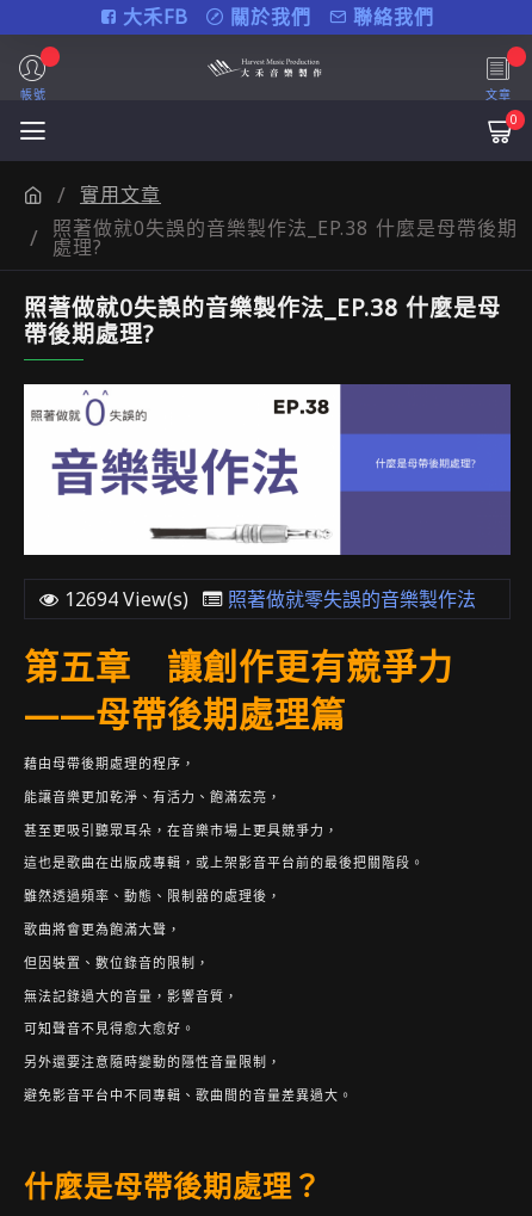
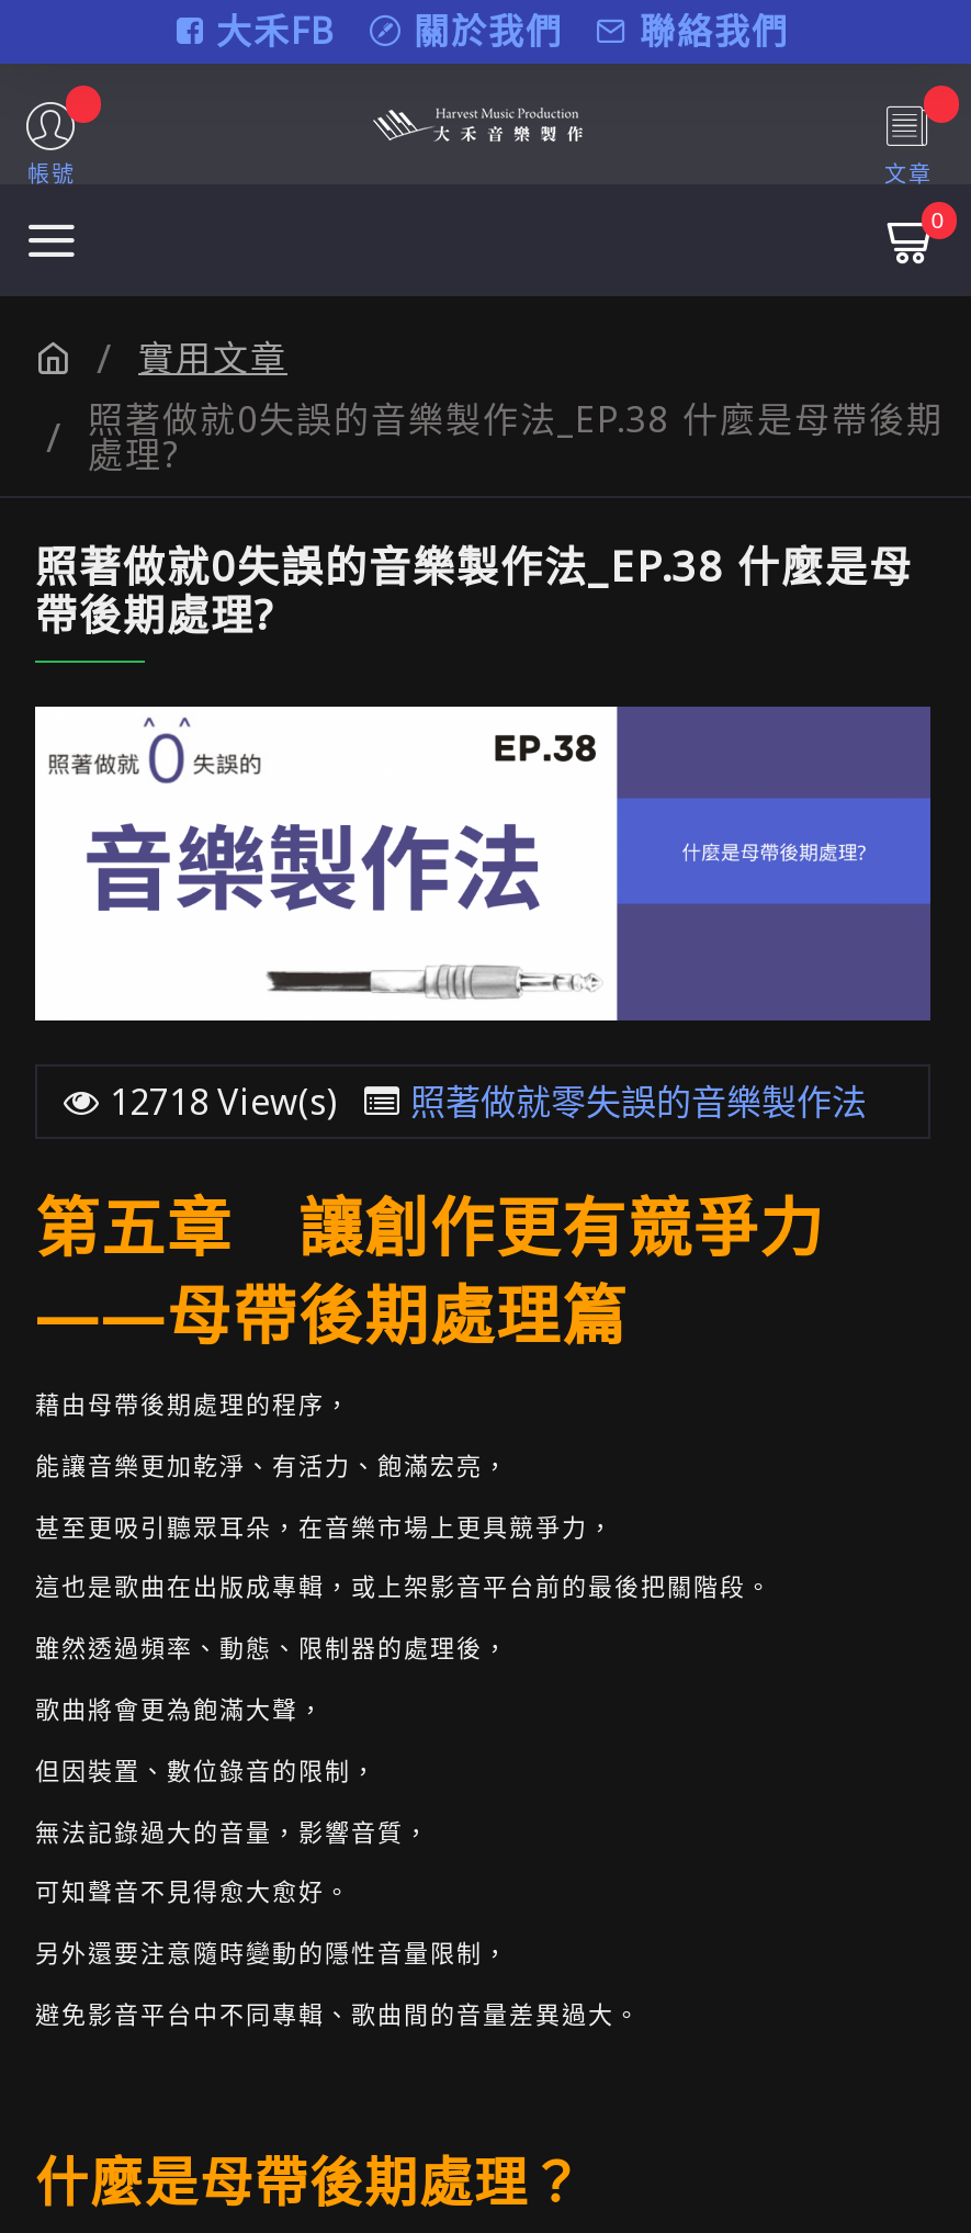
- 12694 View(s) 照著做就零失誤的音樂製作法
+ 12718 View(s) 照著做就零失誤的音樂製作法
